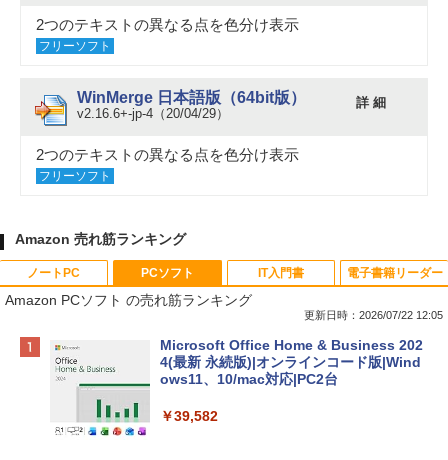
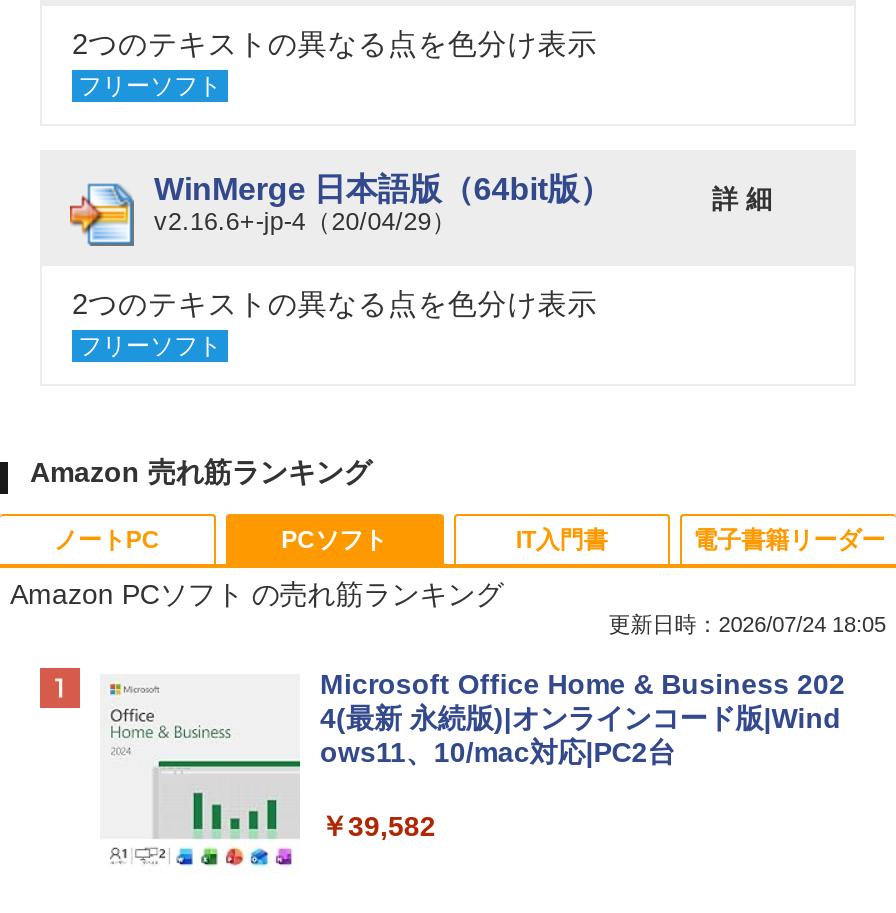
- 更新日時：2026/07/22 12:05
+ 更新日時：2026/07/24 18:05
